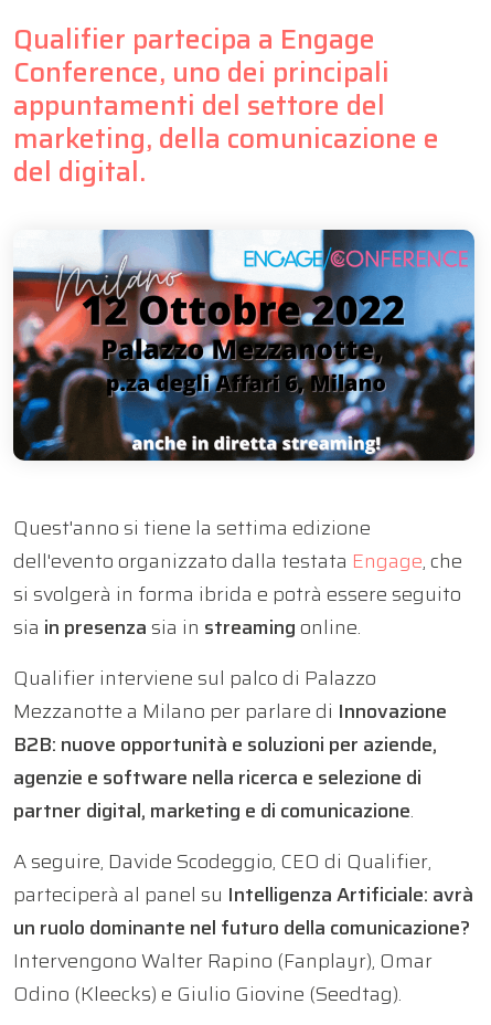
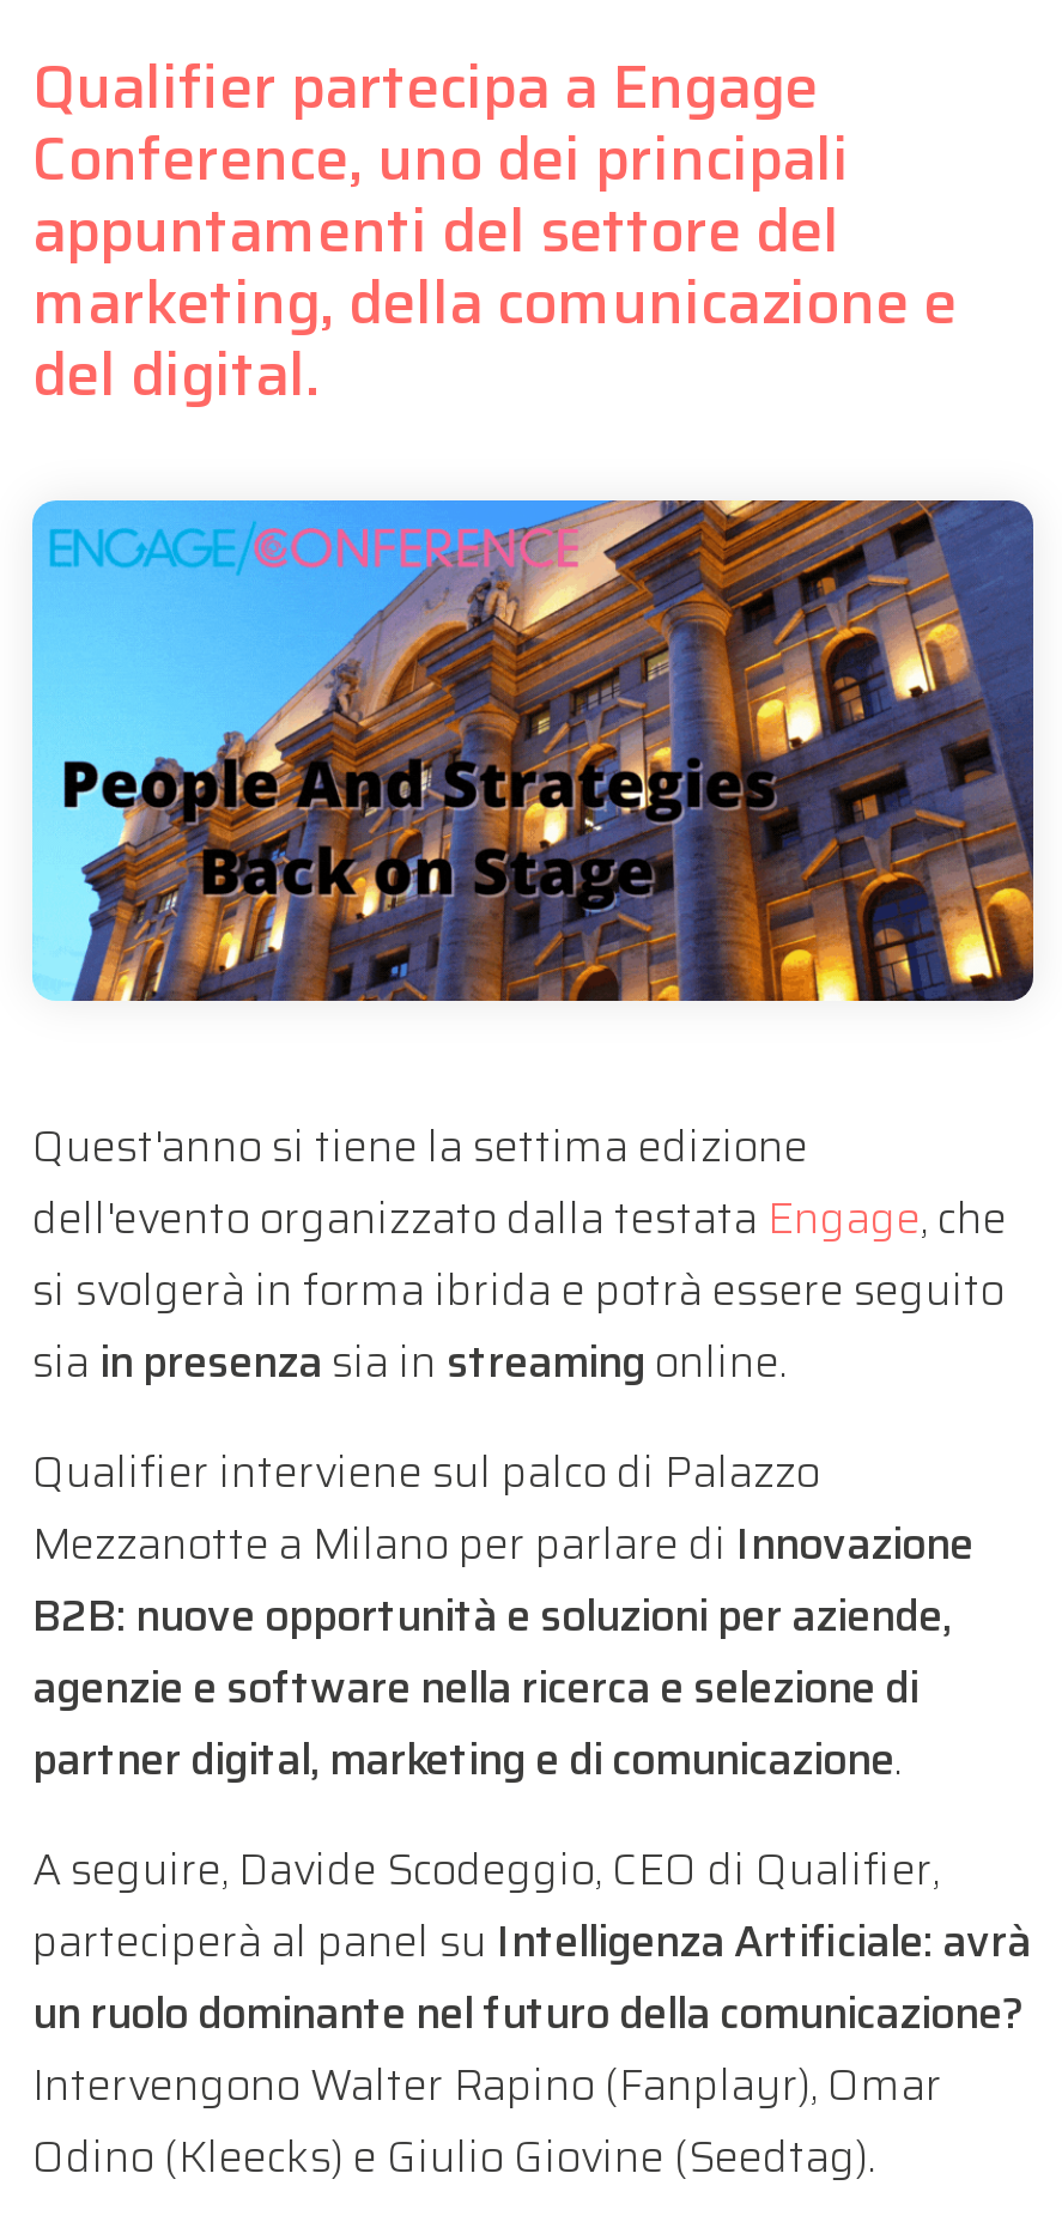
- [image]
+ [image]
